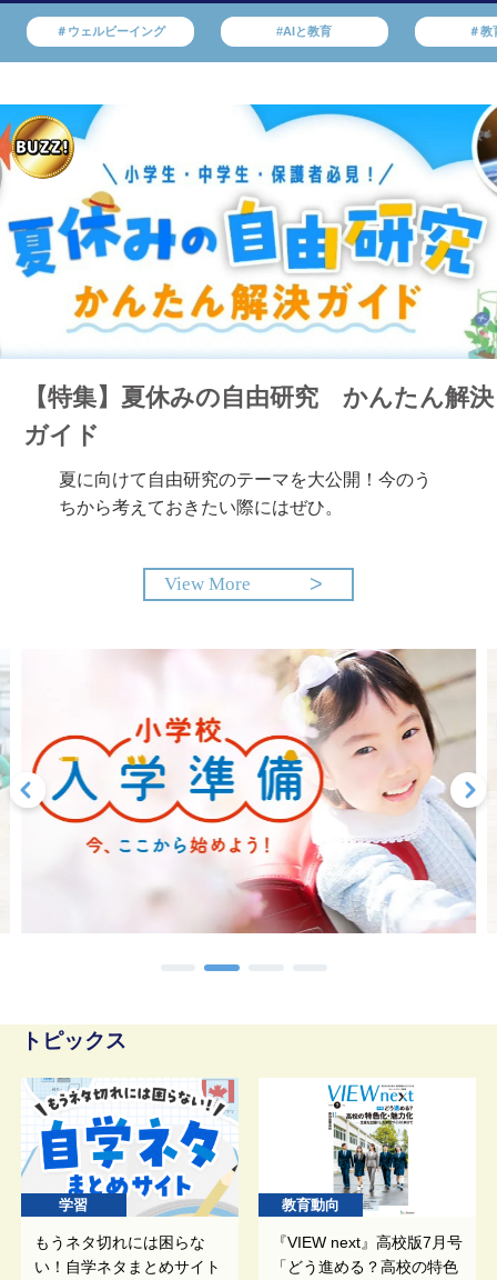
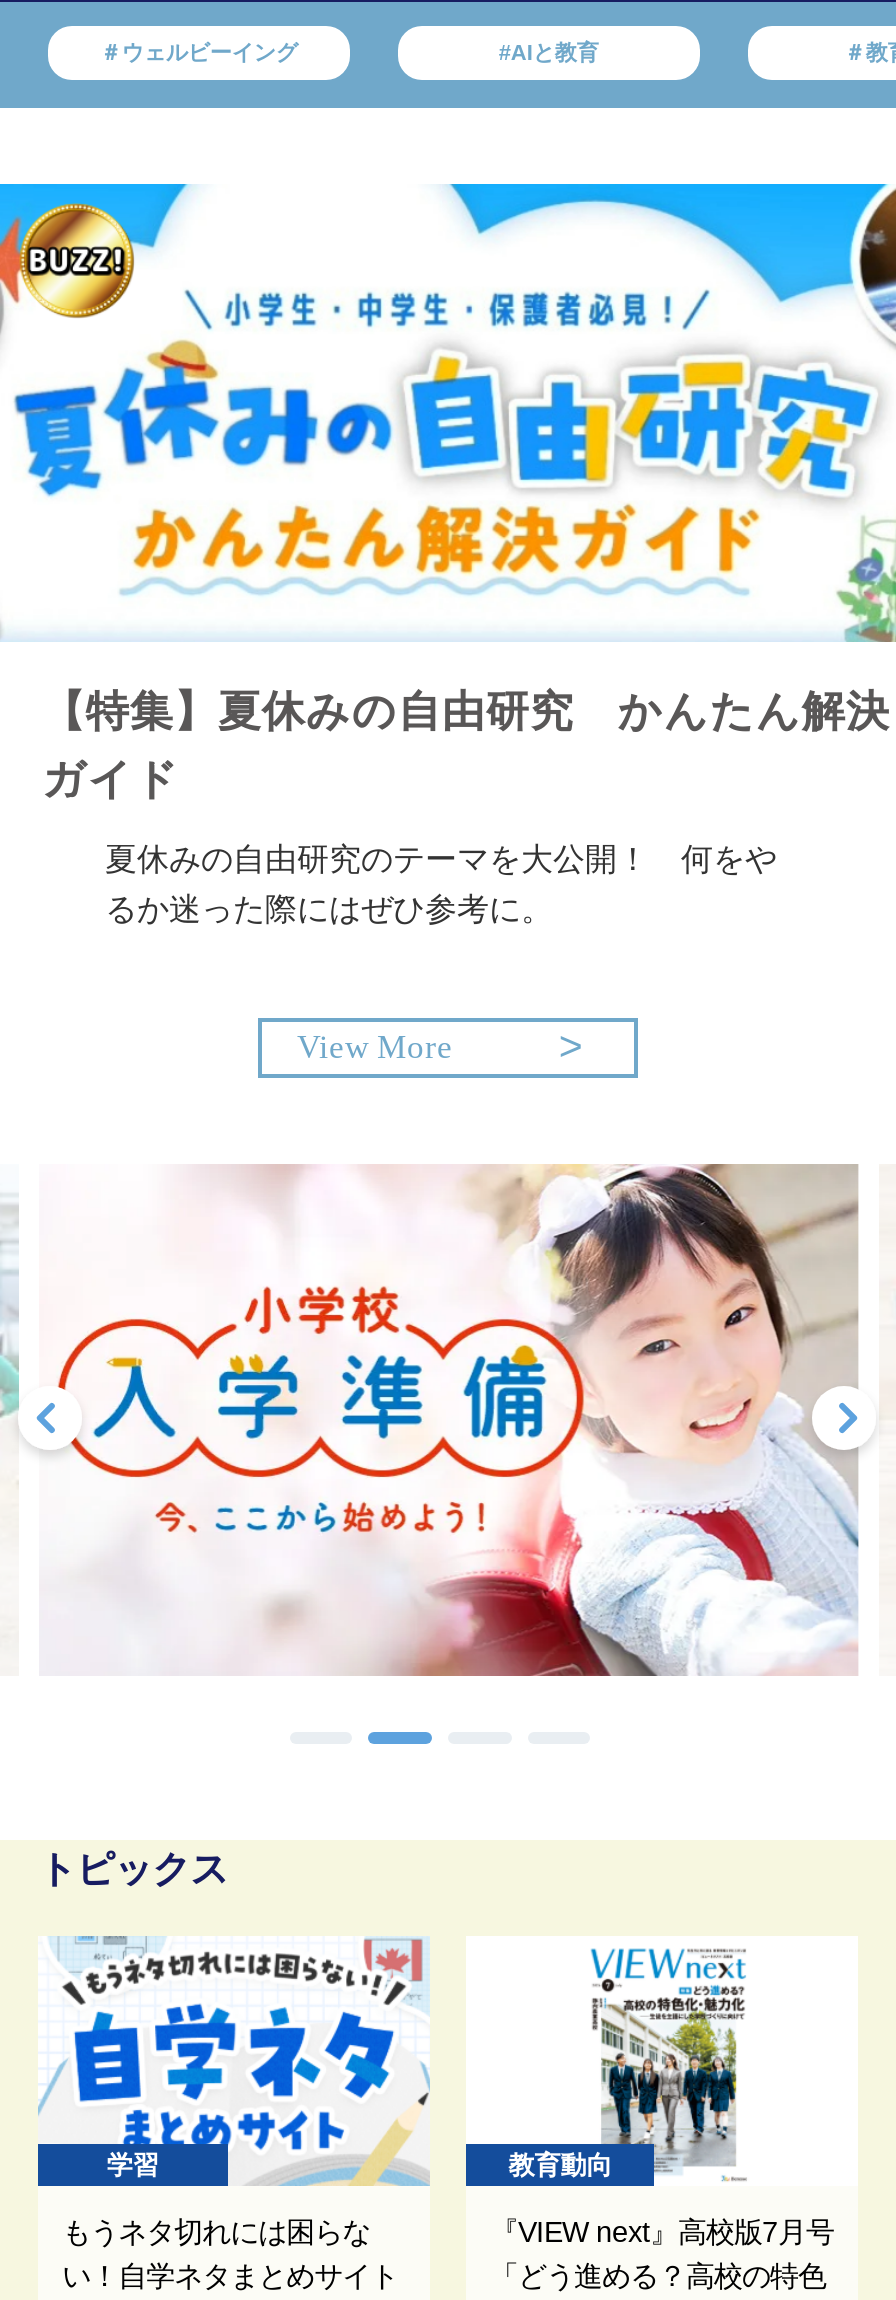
- 夏に向けて自由研究のテーマを大公開！今のう
+ 夏休みの自由研究のテーマを大公開！ 何をや

- ちから考えておきたい際にはぜひ。
+ るか迷った際にはぜひ参考に。
